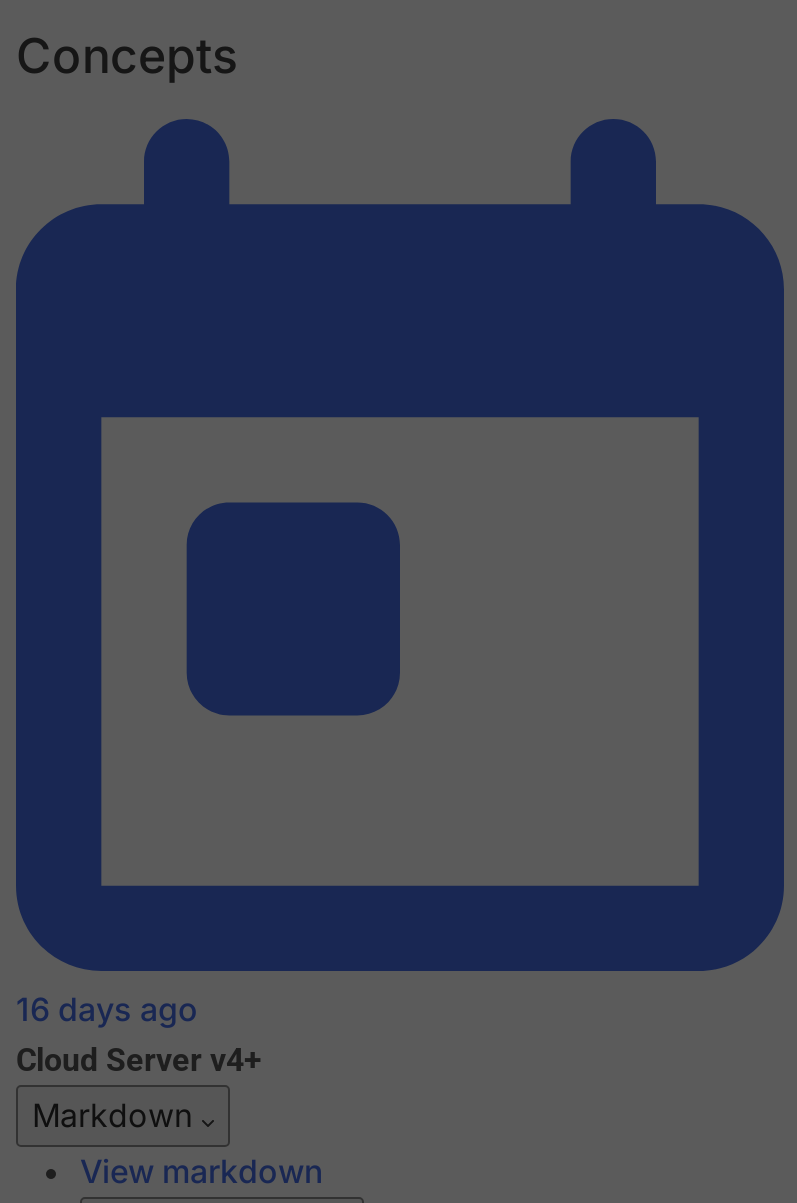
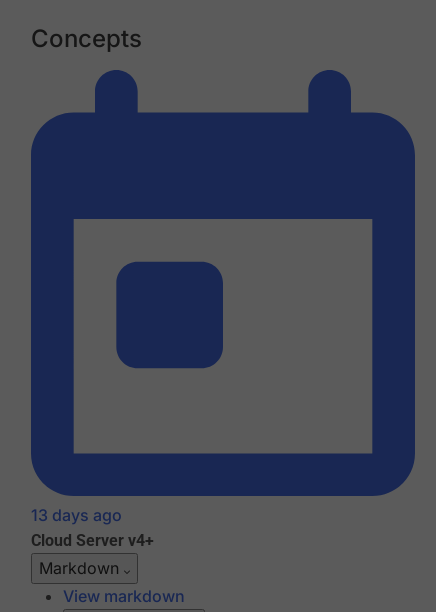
- 16 days ago
+ 13 days ago
